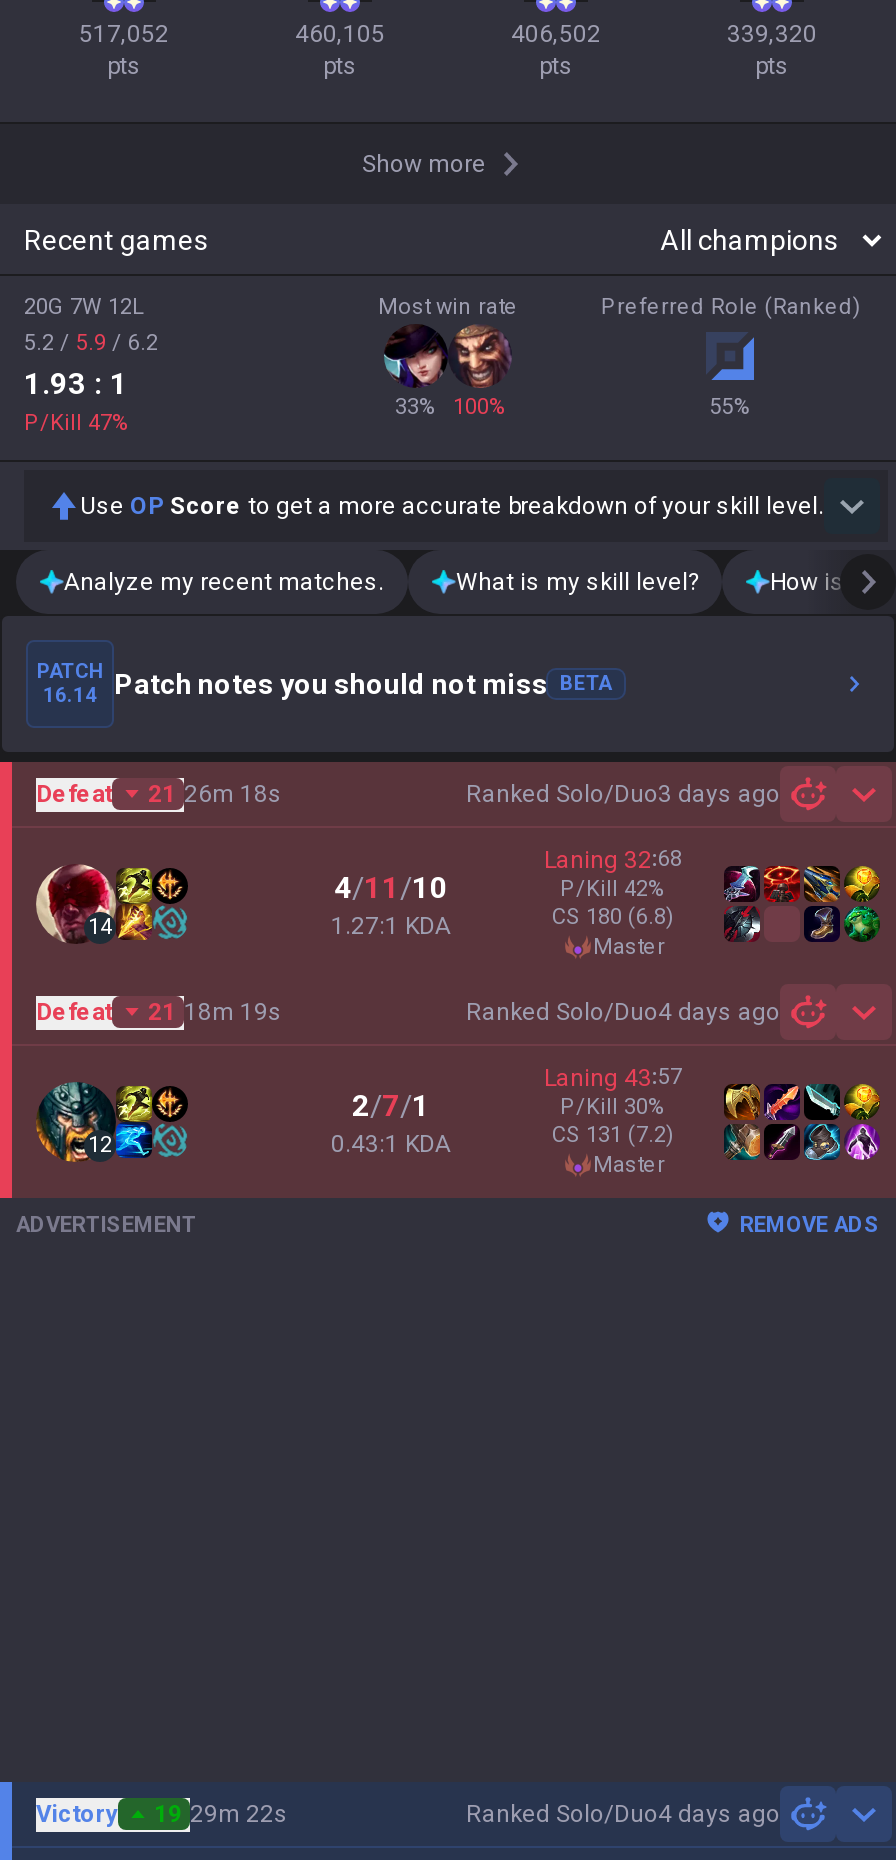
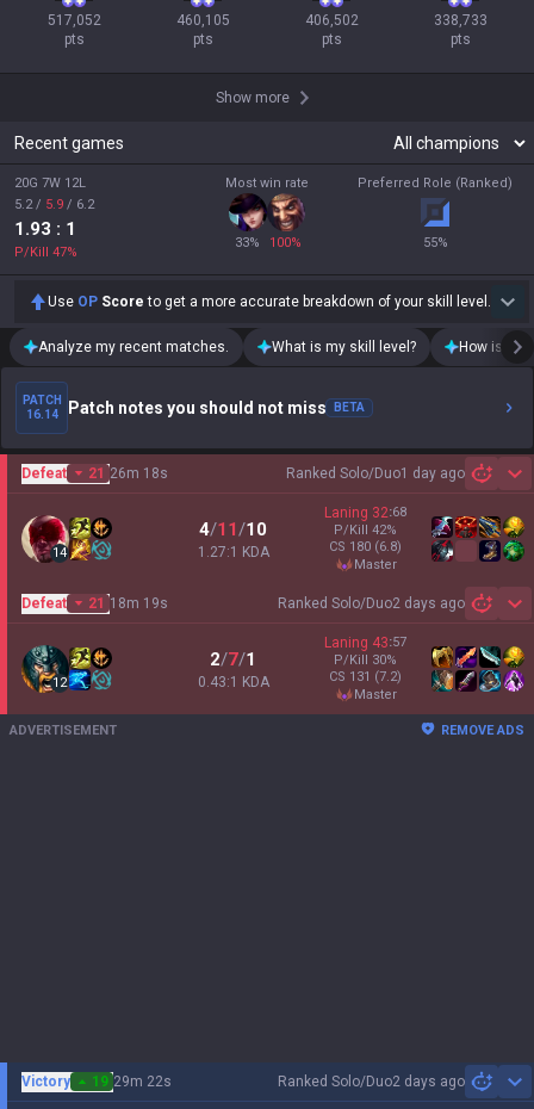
- 339,320
+ 338,733

- Ranked Solo/Duo3 days ago
+ Ranked Solo/Duo1 day ago

- Ranked Solo/Duo4 days ago
+ Ranked Solo/Duo2 days ago

- Ranked Solo/Duo4 days ago
+ Ranked Solo/Duo2 days ago
